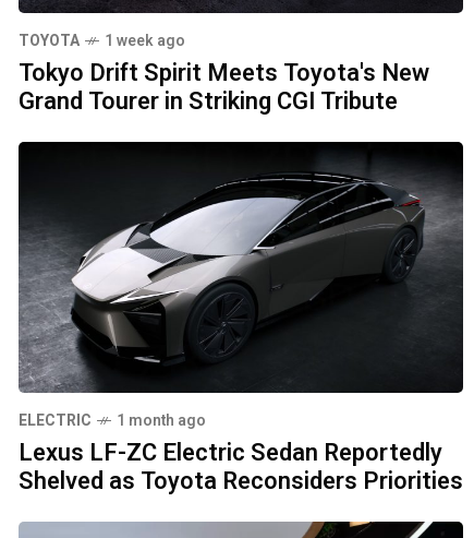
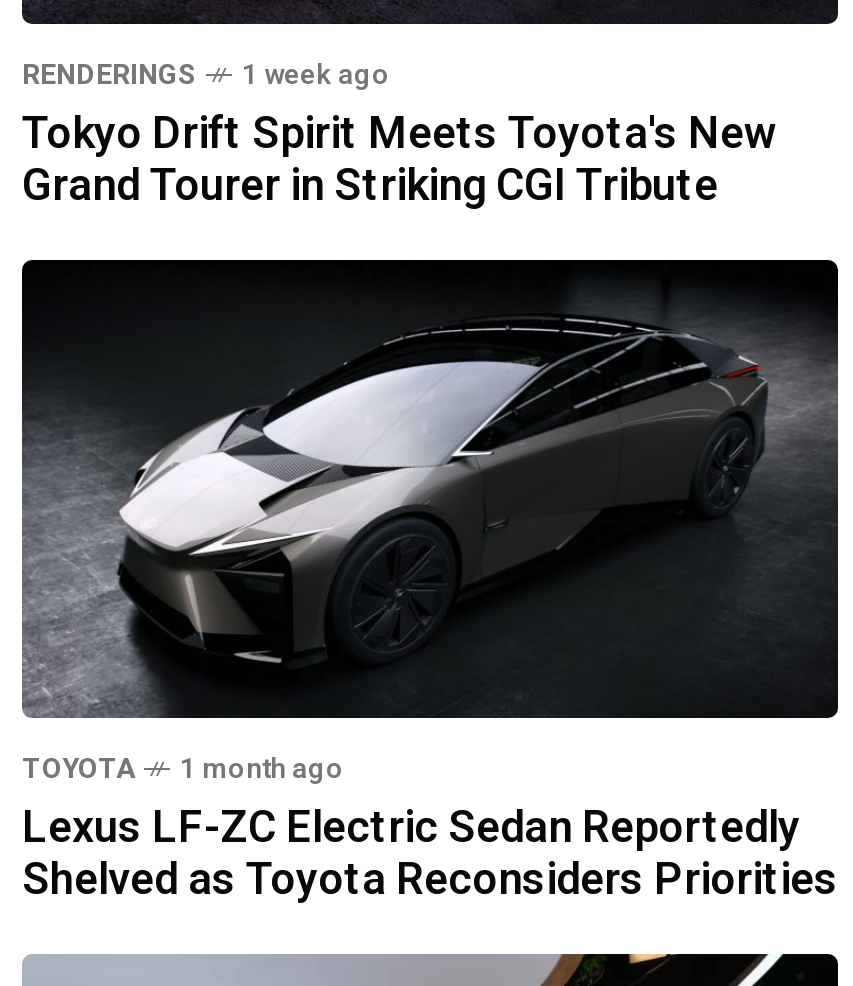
moved down: TOYOTA

+ RENDERINGS

- ELECTRIC
